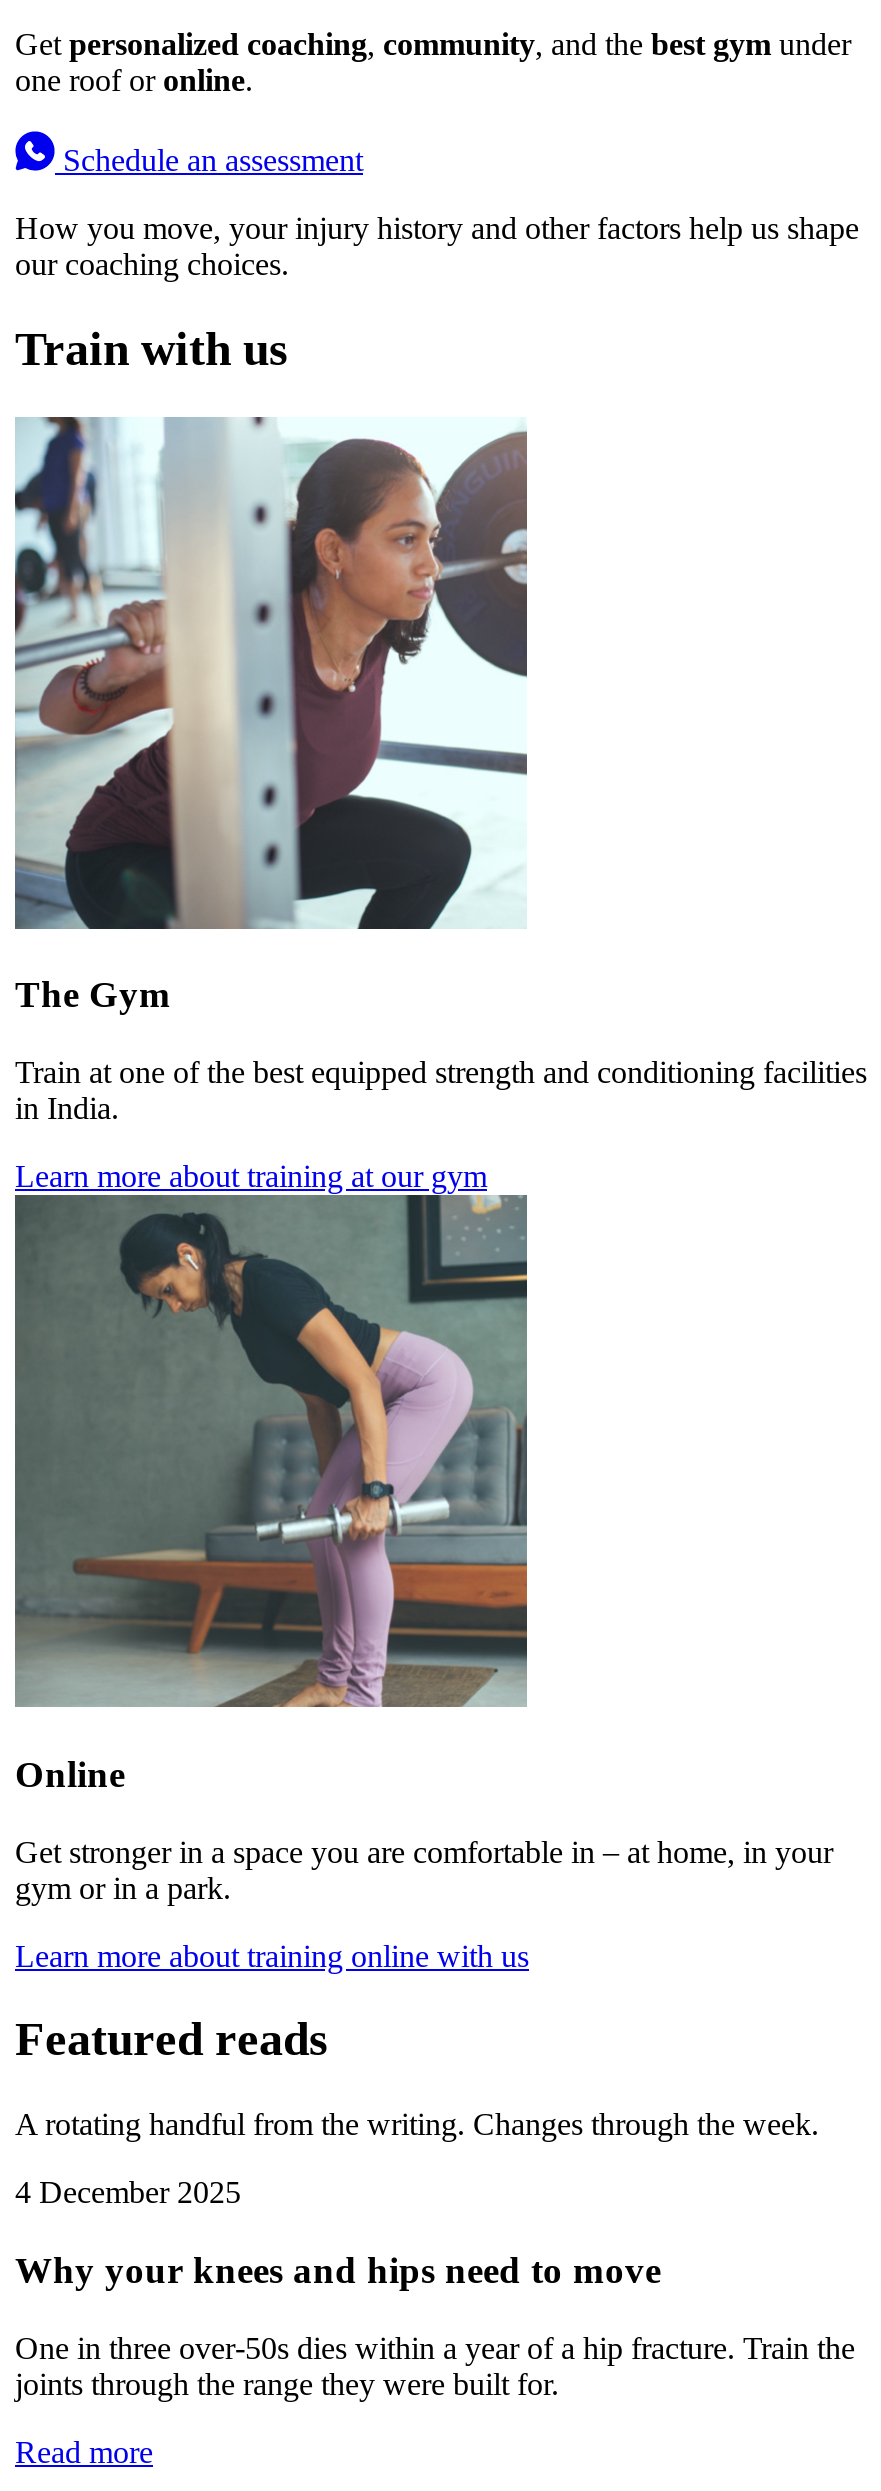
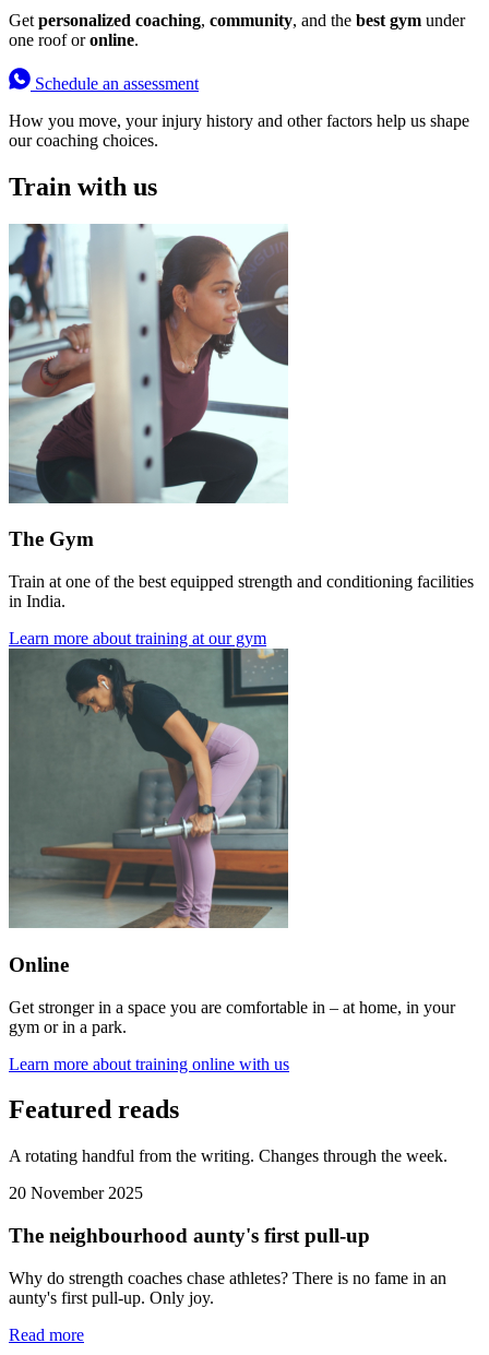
- 4 December 2025
+ 20 November 2025

- Why your knees and hips need to move
+ The neighbourhood aunty's first pull-up

- One in three over-50s dies within a year of a hip fracture. Train the
- joints through the range they were built for.
+ Why do strength coaches chase athletes? There is no fame in an
+ aunty's first pull-up. Only joy.
